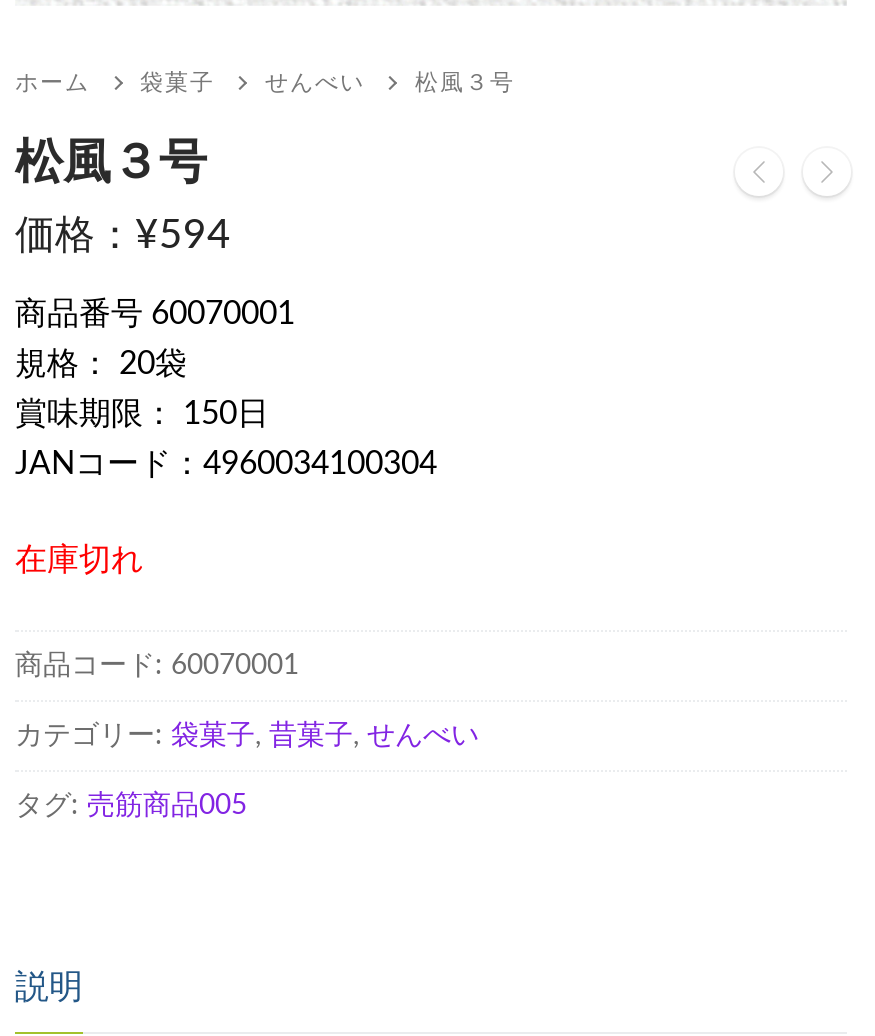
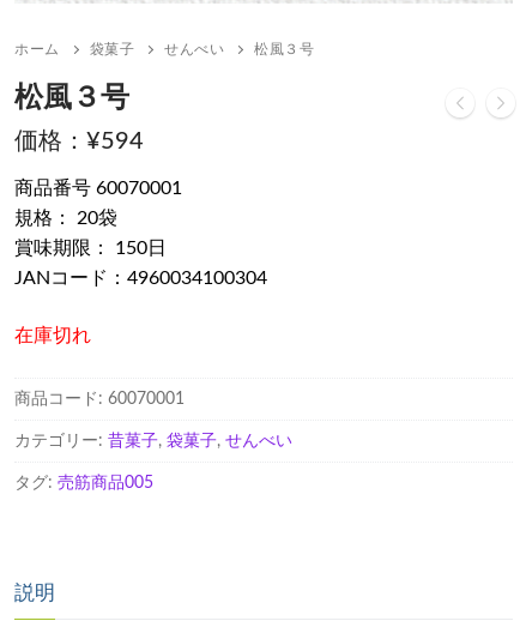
- カテゴリー:袋菓子,昔菓子,せんべい
+ カテゴリー:昔菓子,袋菓子,せんべい
